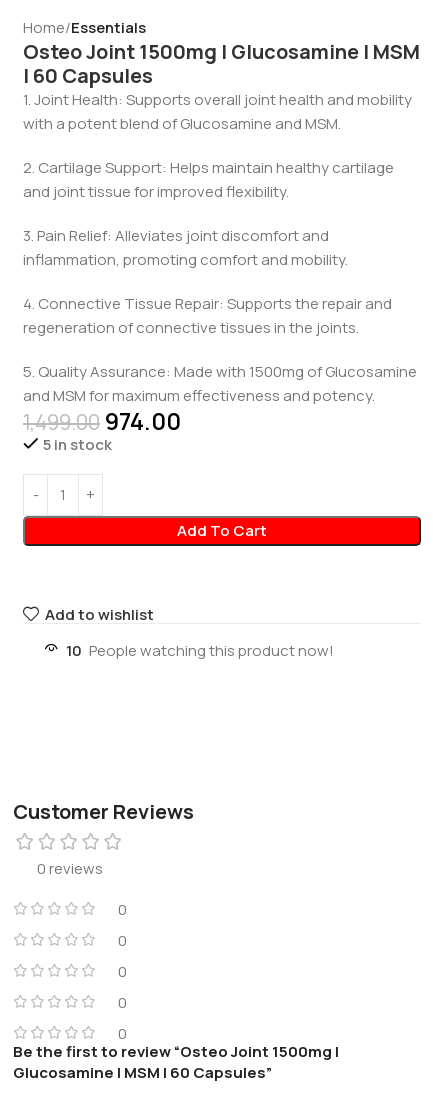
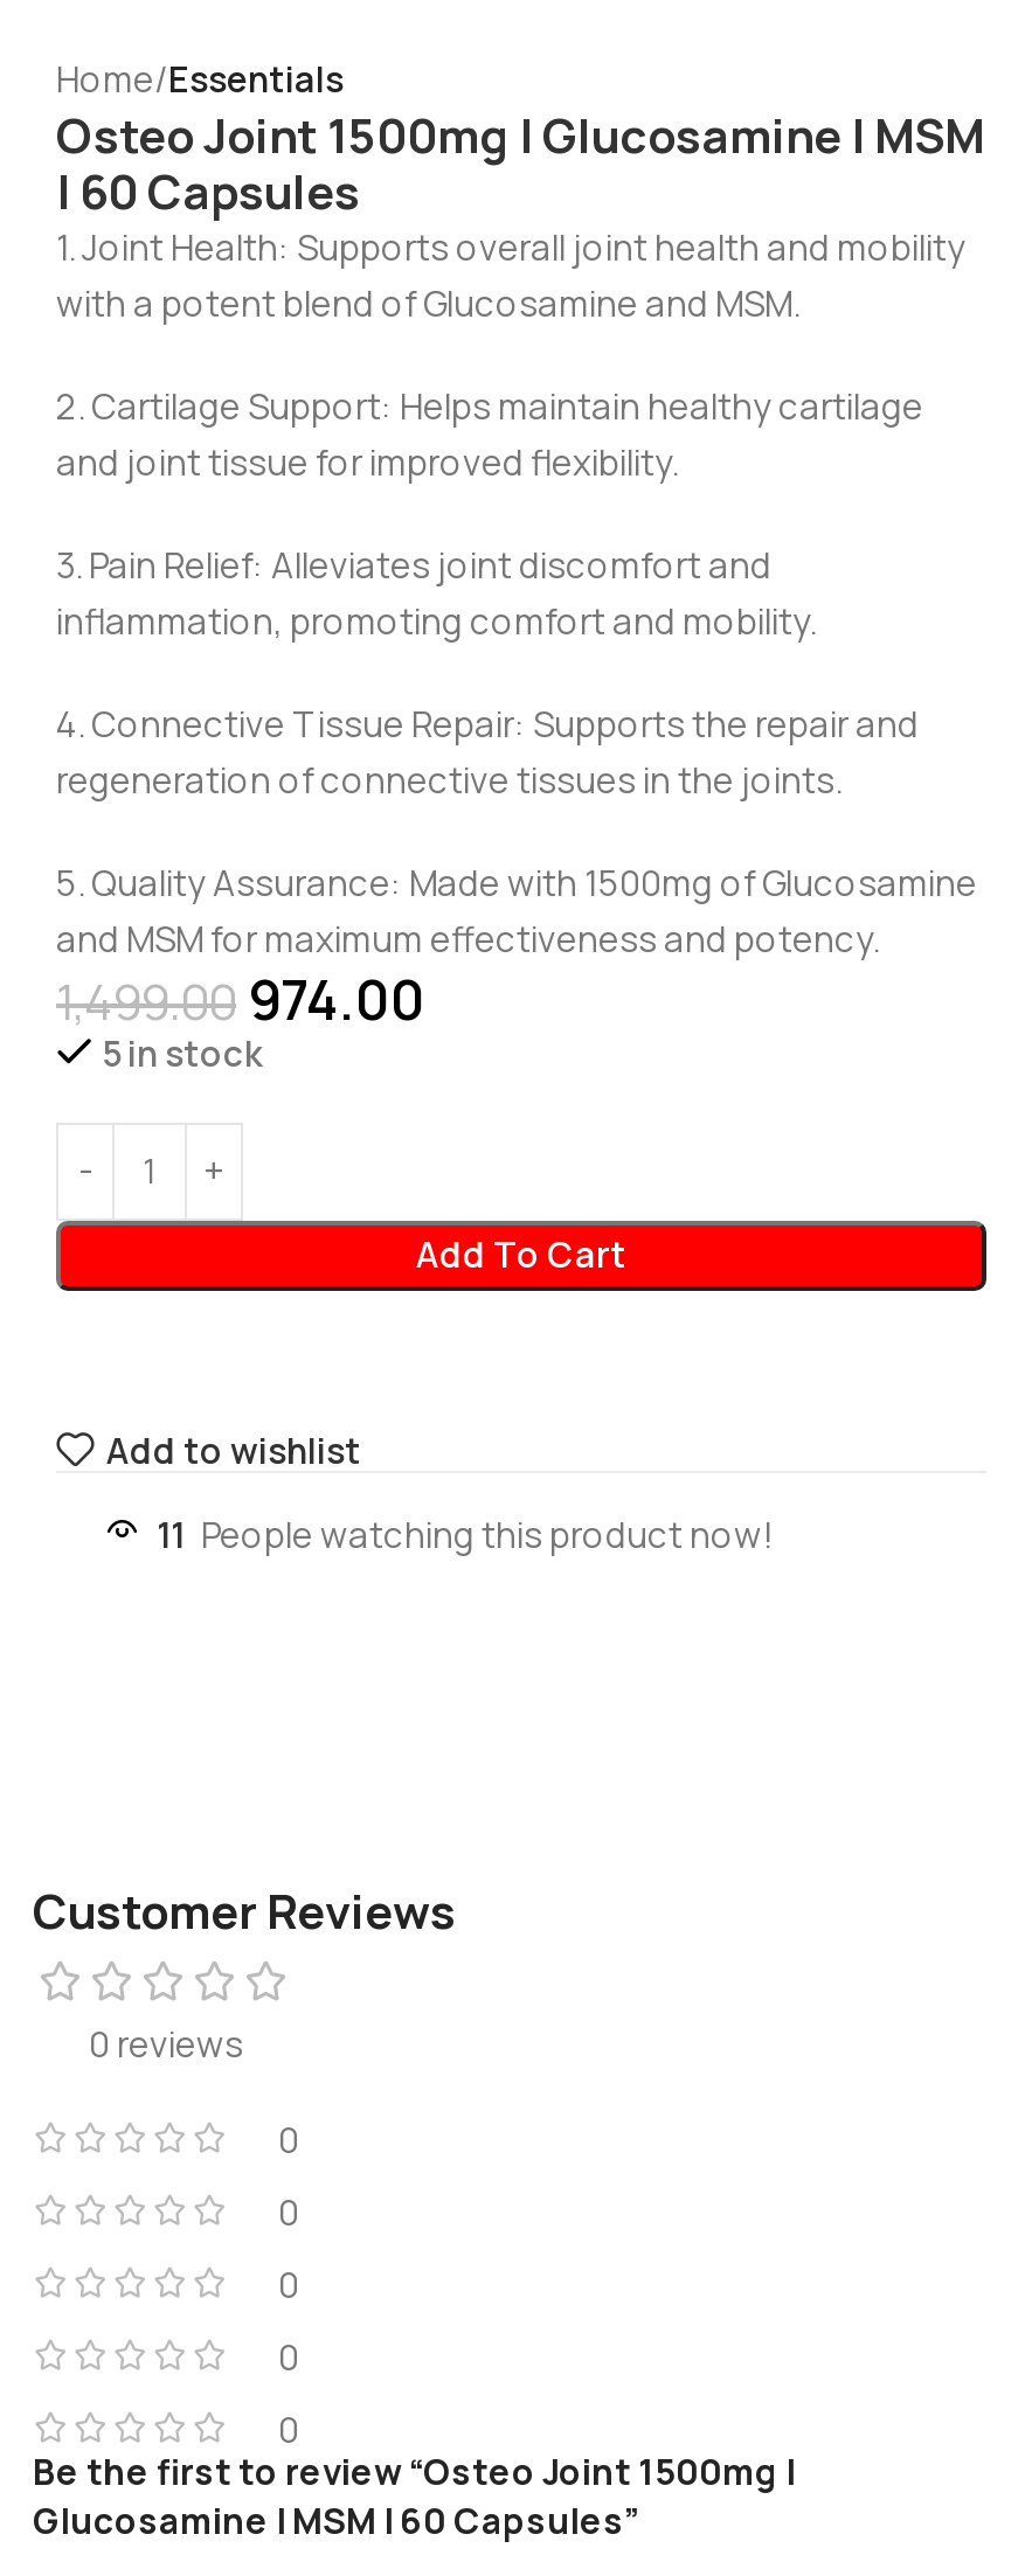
- 10 People watching this product now!
+ 11 People watching this product now!
